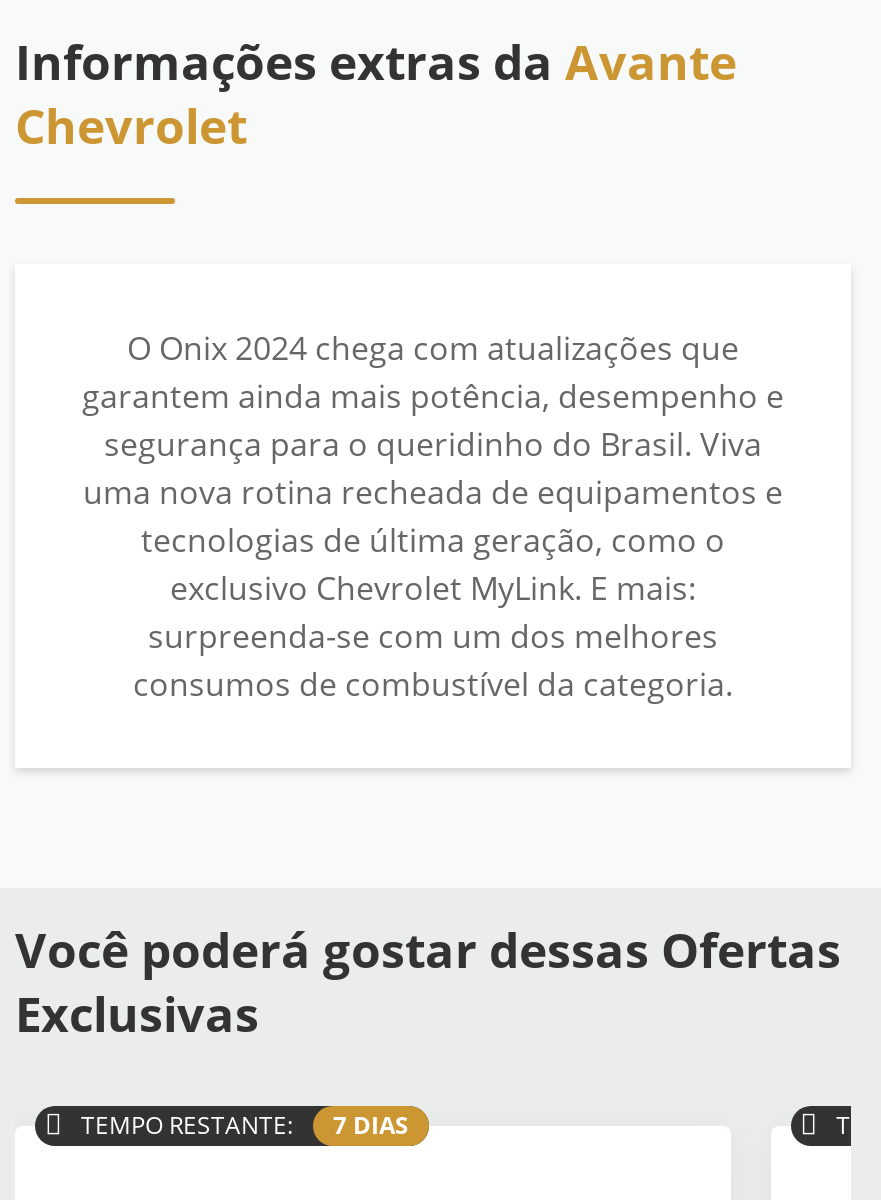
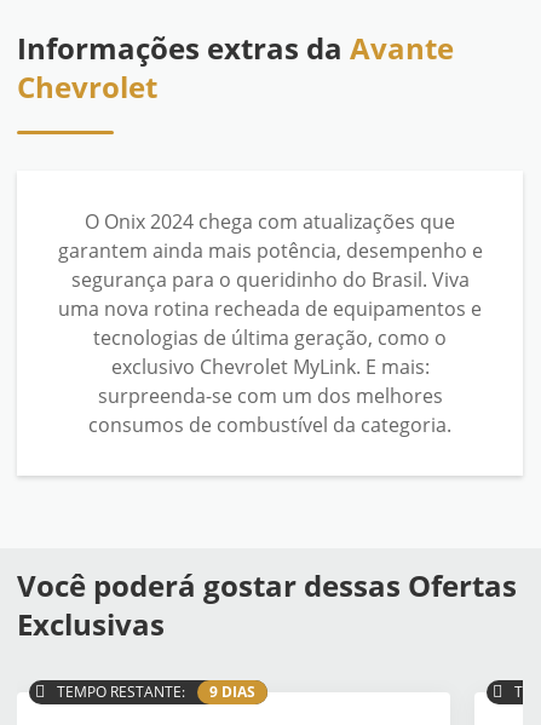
- TEMPO RESTANTE: 7 DIAS
+ TEMPO RESTANTE: 9 DIAS
